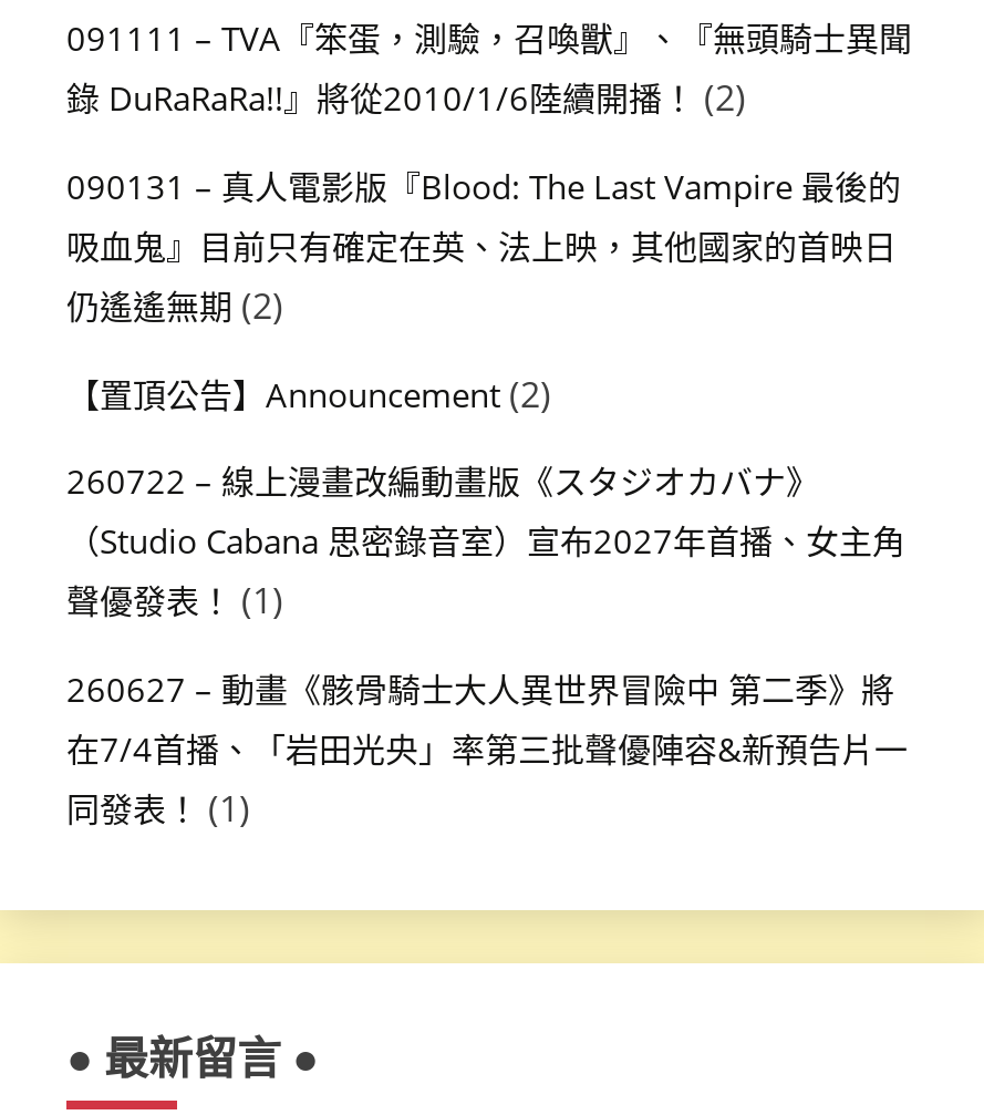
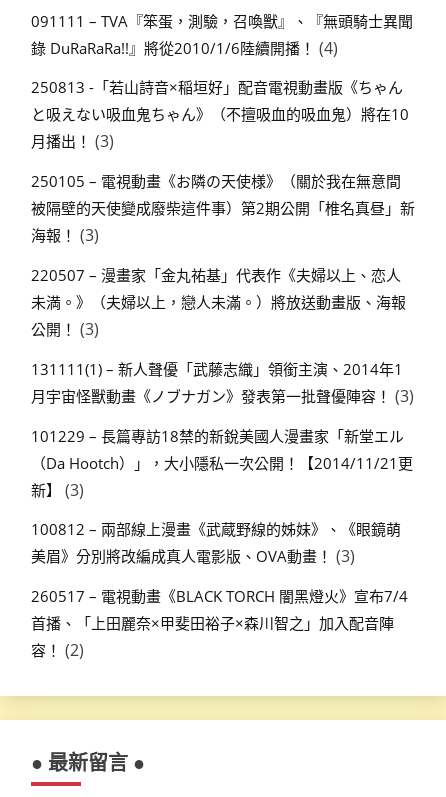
- 錄 DuRaRaRa!!』將從2010/1/6陸續開播！ (2)
- 090131 – 真人電影版『Blood: The Last Vampire 最後的
- 吸血鬼』目前只有確定在英、法上映，其他國家的首映日
- 仍遙遙無期 (2)
- 【置頂公告】Announcement (2)
- 260722 – 線上漫畫改編動畫版《スタジオカバナ》
- （Studio Cabana 思密錄音室）宣布2027年首播、女主角
- 聲優發表！ (1)
- 260627 – 動畫《骸骨騎士大人異世界冒險中 第二季》將
- 在7/4首播、「岩田光央」率第三批聲優陣容&新預告片一
- 同發表！ (1)
+ 錄 DuRaRaRa!!』將從2010/1/6陸續開播！ (4)
+ 250813 -「若山詩音×稲垣好」配音電視動畫版《ちゃん
+ と吸えない吸血鬼ちゃん》（不擅吸血的吸血鬼）將在10
+ 月播出！ (3)
+ 250105 – 電視動畫《お隣の天使様》（關於我在無意間
+ 被隔壁的天使變成廢柴這件事）第2期公開「椎名真昼」新
+ 海報！ (3)
+ 220507 – 漫畫家「金丸祐基」代表作《夫婦以上、恋人
+ 未満。》（夫婦以上，戀人未滿。）將放送動畫版、海報
+ 公開！ (3)
+ 131111(1) – 新人聲優「武藤志織」領銜主演、2014年1
+ 月宇宙怪獸動畫《ノブナガン》發表第一批聲優陣容！ (3)
+ 101229 – 長篇專訪18禁的新銳美國人漫畫家「新堂エル
+ （Da Hootch）」，大小隱私一次公開！【2014/11/21更
+ 新】 (3)
+ 100812 – 兩部線上漫畫《武蔵野線的姊妹》、《眼鏡萌
+ 美眉》分別將改編成真人電影版、OVA動畫！ (3)
+ 260517 – 電視動畫《BLACK TORCH 闇黑燈火》宣布7/4
+ 首播、「上田麗奈×甲斐田裕子×森川智之」加入配音陣
+ 容！ (2)
